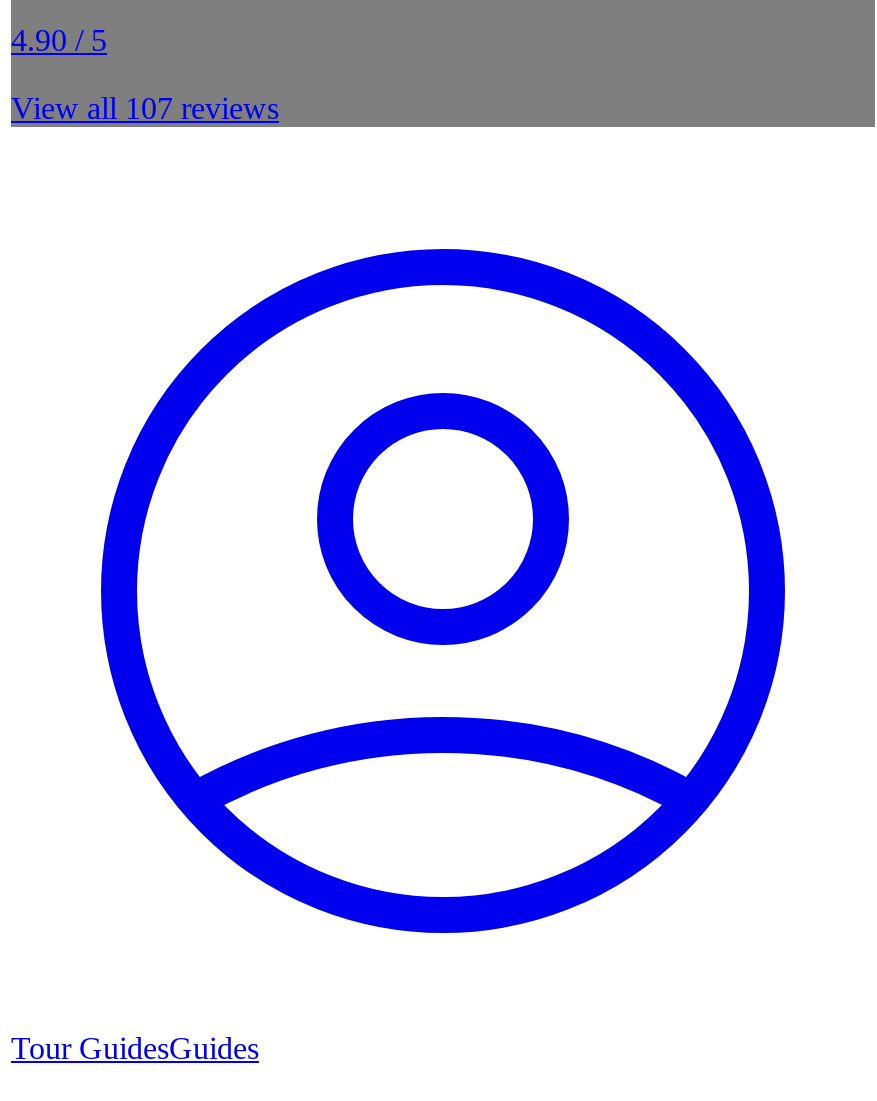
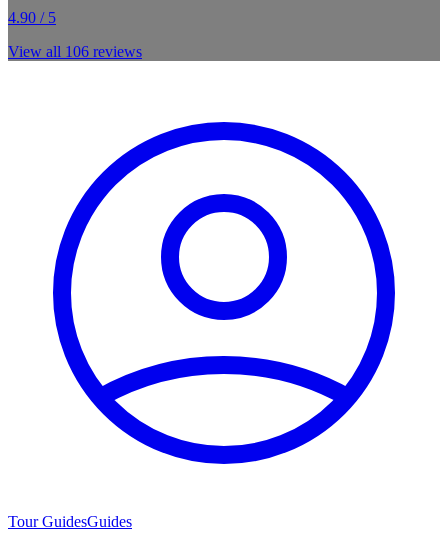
- View all 107 reviews
+ View all 106 reviews
